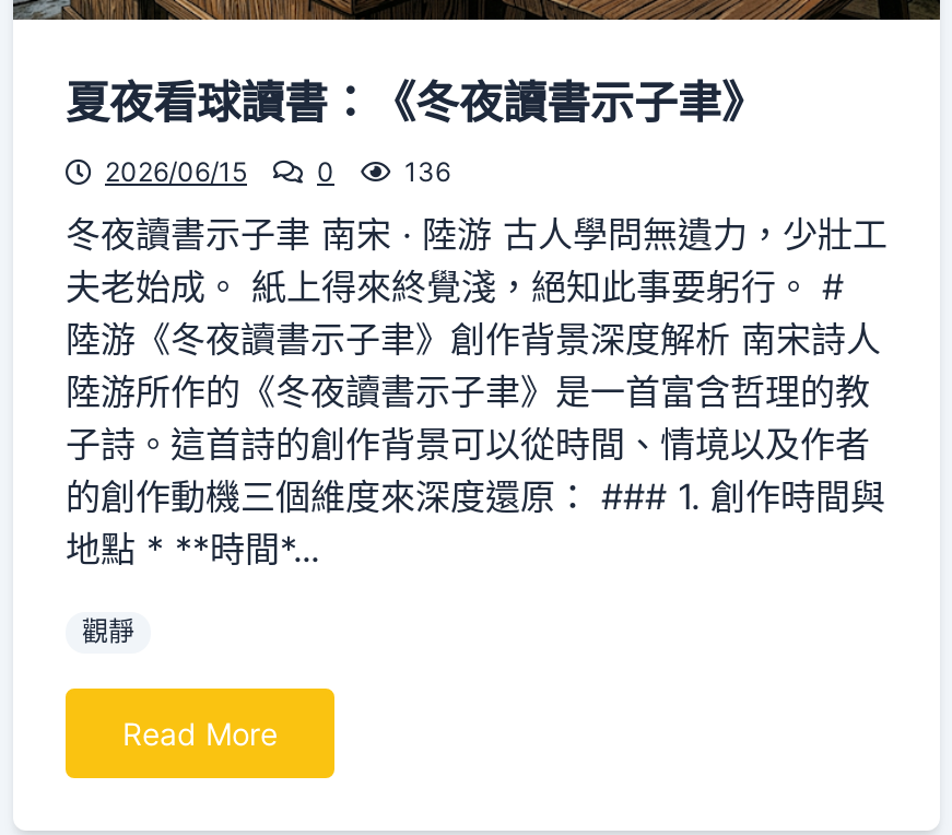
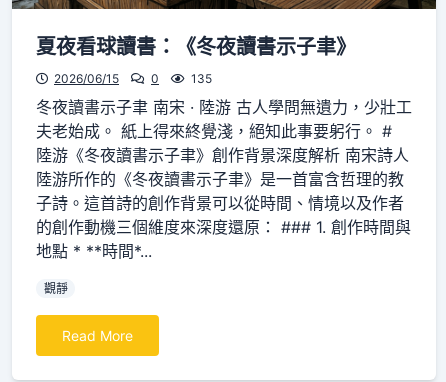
- 136
+ 135
